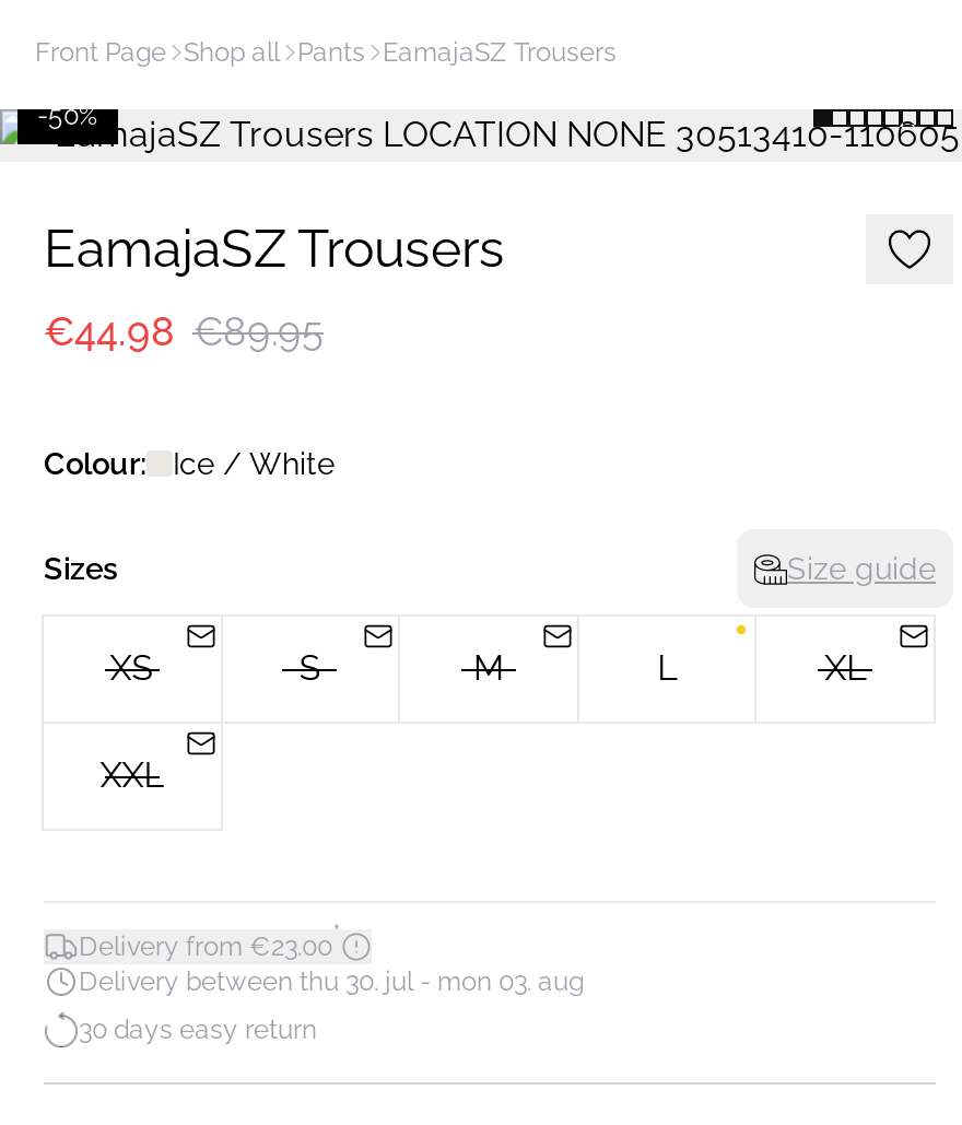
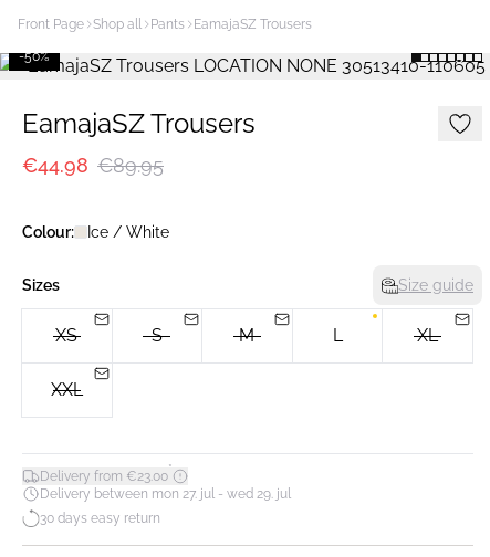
- Delivery between thu 30. jul - mon 03. aug
+ Delivery between mon 27. jul - wed 29. jul
